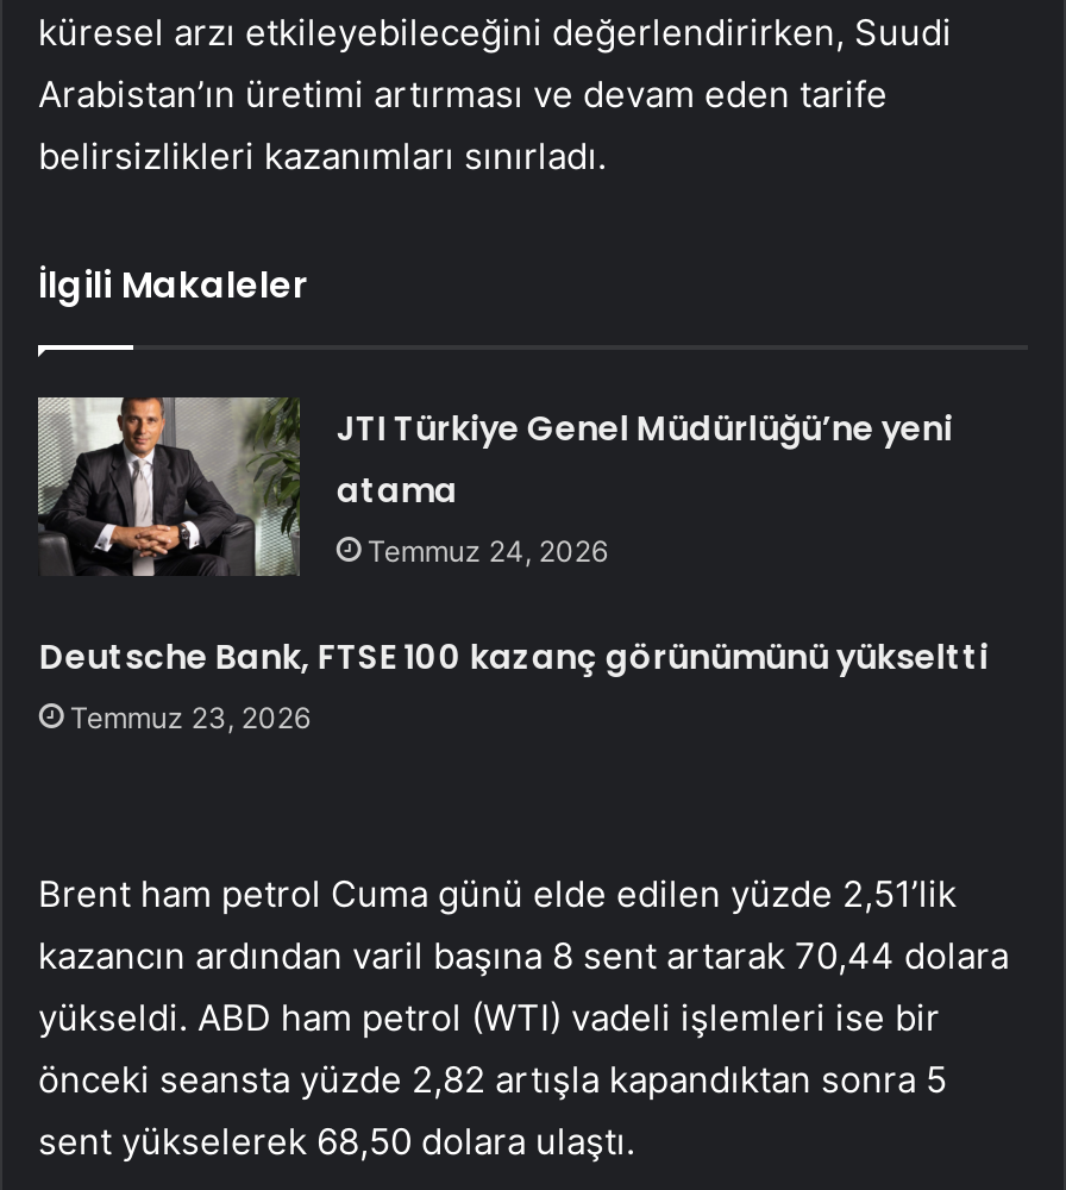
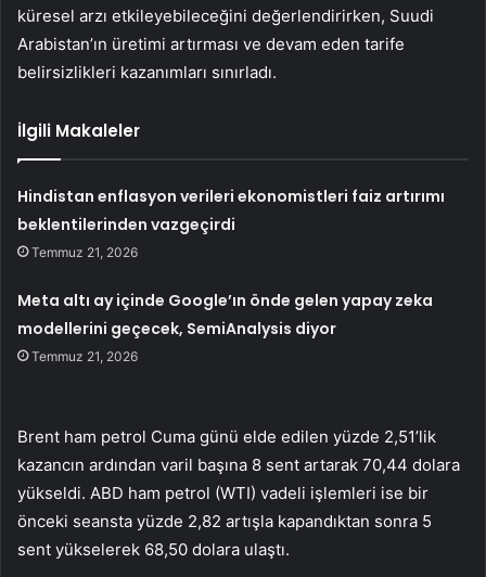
- JTI Türkiye Genel Müdürlüğü’ne yeni
- atama
- Temmuz 24, 2026
+ Hindistan enflasyon verileri ekonomistleri faiz artırımı
+ beklentilerinden vazgeçirdi
+ Temmuz 21, 2026

- Deutsche Bank, FTSE 100 kazanç görünümünü yükseltti
- Temmuz 23, 2026
+ Meta altı ay içinde Google’ın önde gelen yapay zeka
+ modellerini geçecek, SemiAnalysis diyor
+ Temmuz 21, 2026
